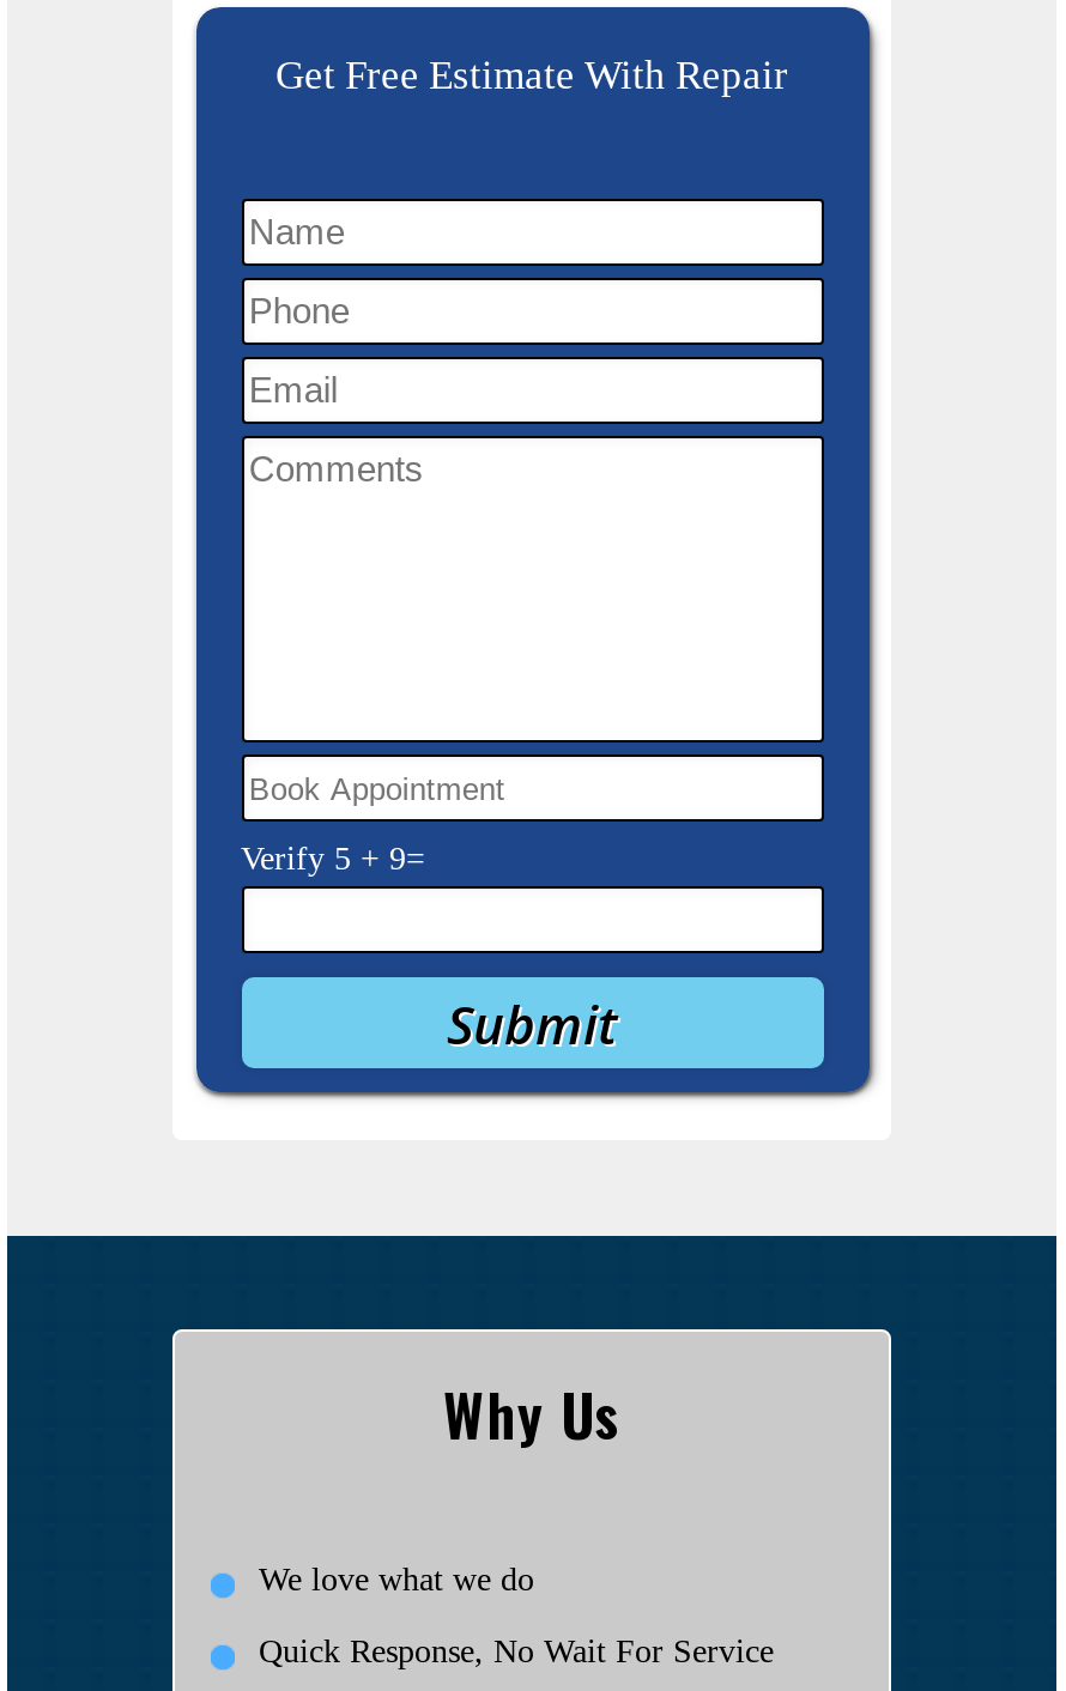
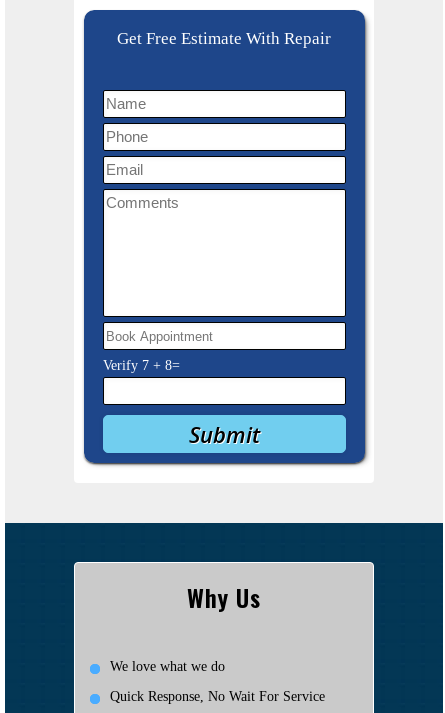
- Verify 5 + 9=
+ Verify 7 + 8=
